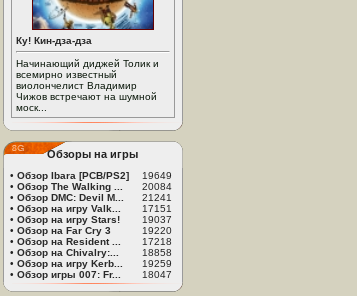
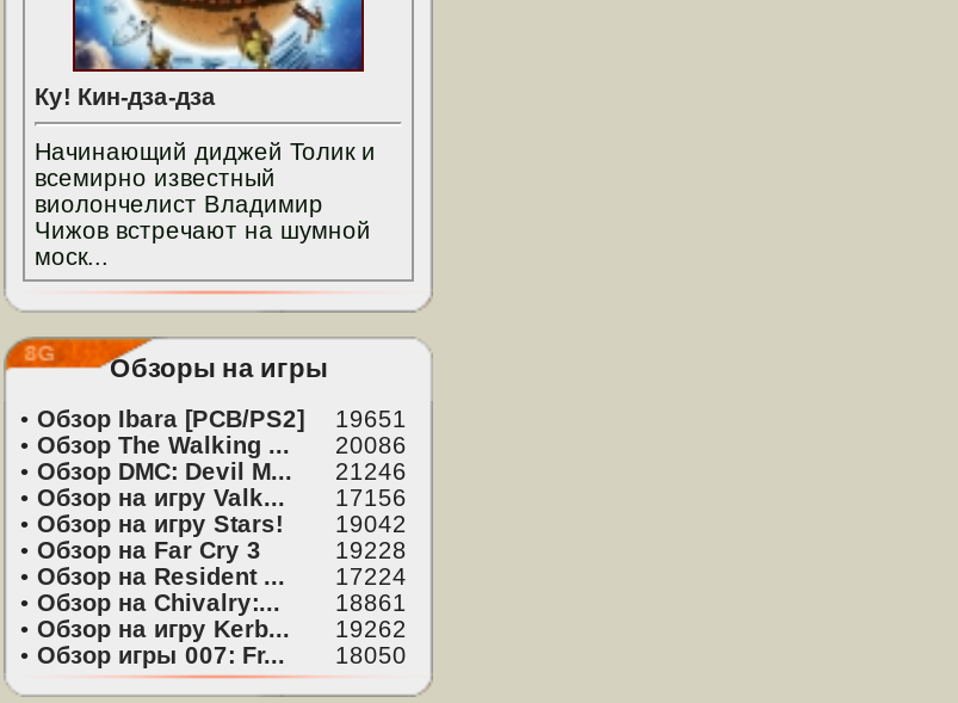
- • Обзор Ibara [PCB/PS2] 19649
+ • Обзор Ibara [PCB/PS2] 19651

- • Обзор The Walking ... 20084
+ • Обзор The Walking ... 20086

- • Обзор DMC: Devil M... 21241
+ • Обзор DMC: Devil M... 21246

- • Обзор на игру Valk... 17151
+ • Обзор на игру Valk... 17156

- • Обзор на игру Stars! 19037
+ • Обзор на игру Stars! 19042

- 19220
+ 19228

- • Обзор на Resident ... 17218
+ • Обзор на Resident ... 17224

- 18858
+ 18861

- • Обзор на игру Kerb... 19259
+ • Обзор на игру Kerb... 19262

- • Обзор игры 007: Fr... 18047
+ • Обзор игры 007: Fr... 18050
